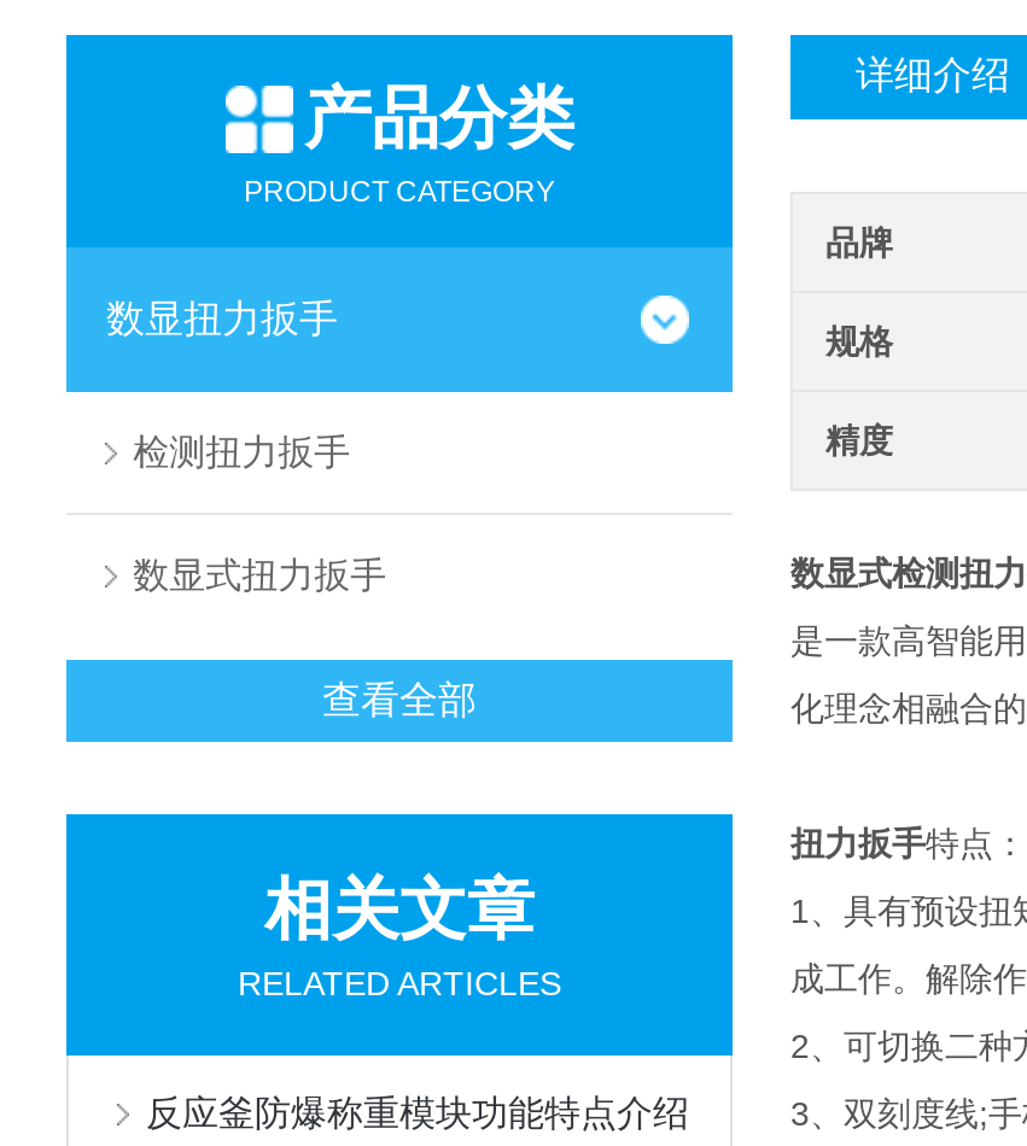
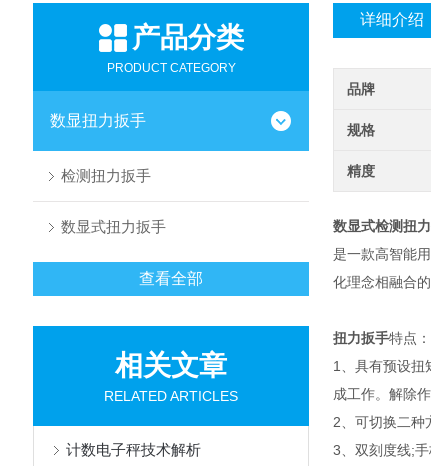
- 反应釜防爆称重模块功能特点介绍
+ 计数电子秤技术解析
